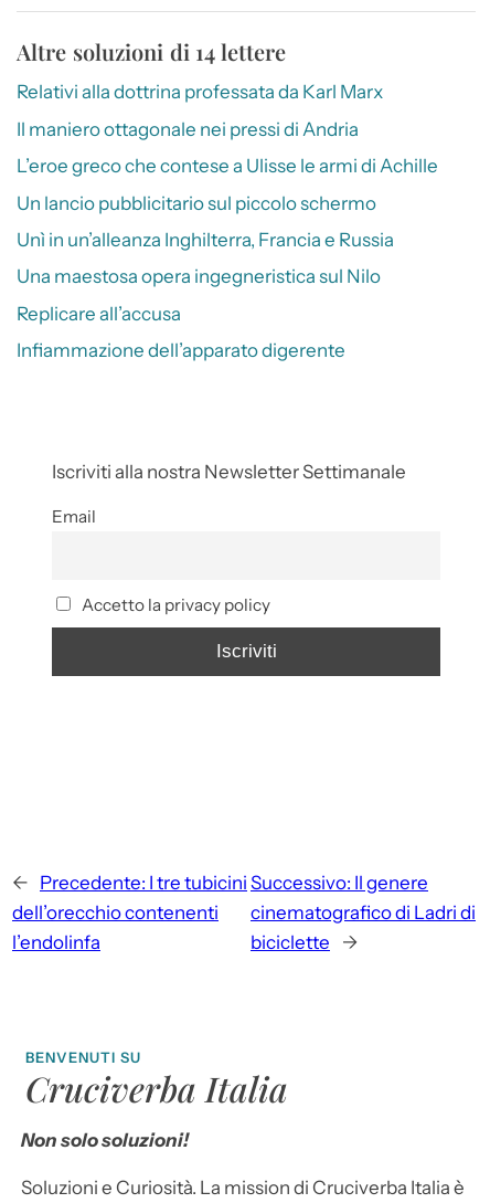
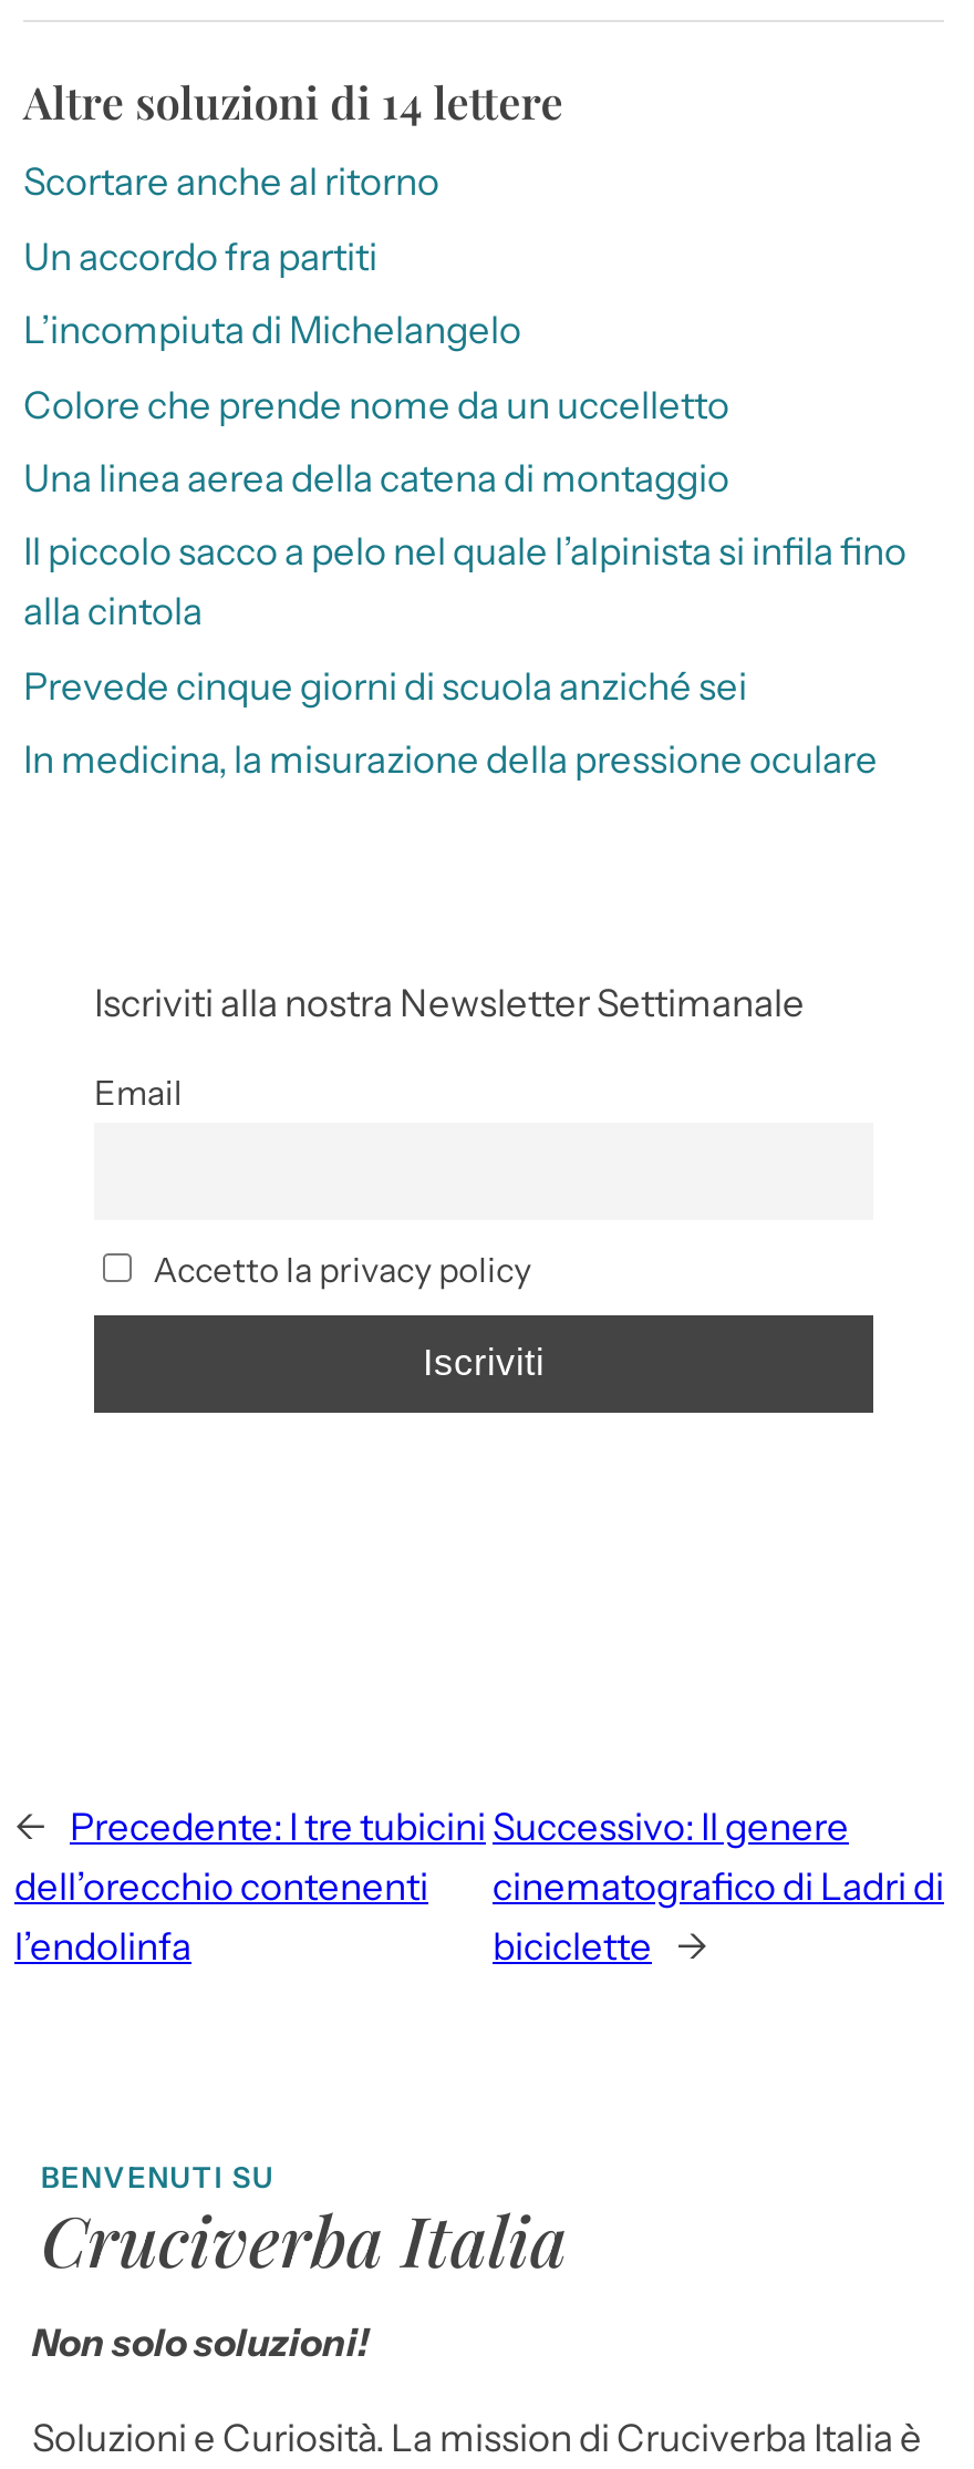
- Relativi alla dottrina professata da Karl Marx
+ Scortare anche al ritorno

- Il maniero ottagonale nei pressi di Andria
+ Un accordo fra partiti

- L’eroe greco che contese a Ulisse le armi di Achille
+ L’incompiuta di Michelangelo

- Un lancio pubblicitario sul piccolo schermo
+ Colore che prende nome da un uccelletto

- Unì in un’alleanza Inghilterra, Francia e Russia
+ Una linea aerea della catena di montaggio

- Una maestosa opera ingegneristica sul Nilo
+ Il piccolo sacco a pelo nel quale l’alpinista si infila fino
+ alla cintola

- Replicare all’accusa
+ Prevede cinque giorni di scuola anziché sei

- Infiammazione dell’apparato digerente
+ In medicina, la misurazione della pressione oculare
